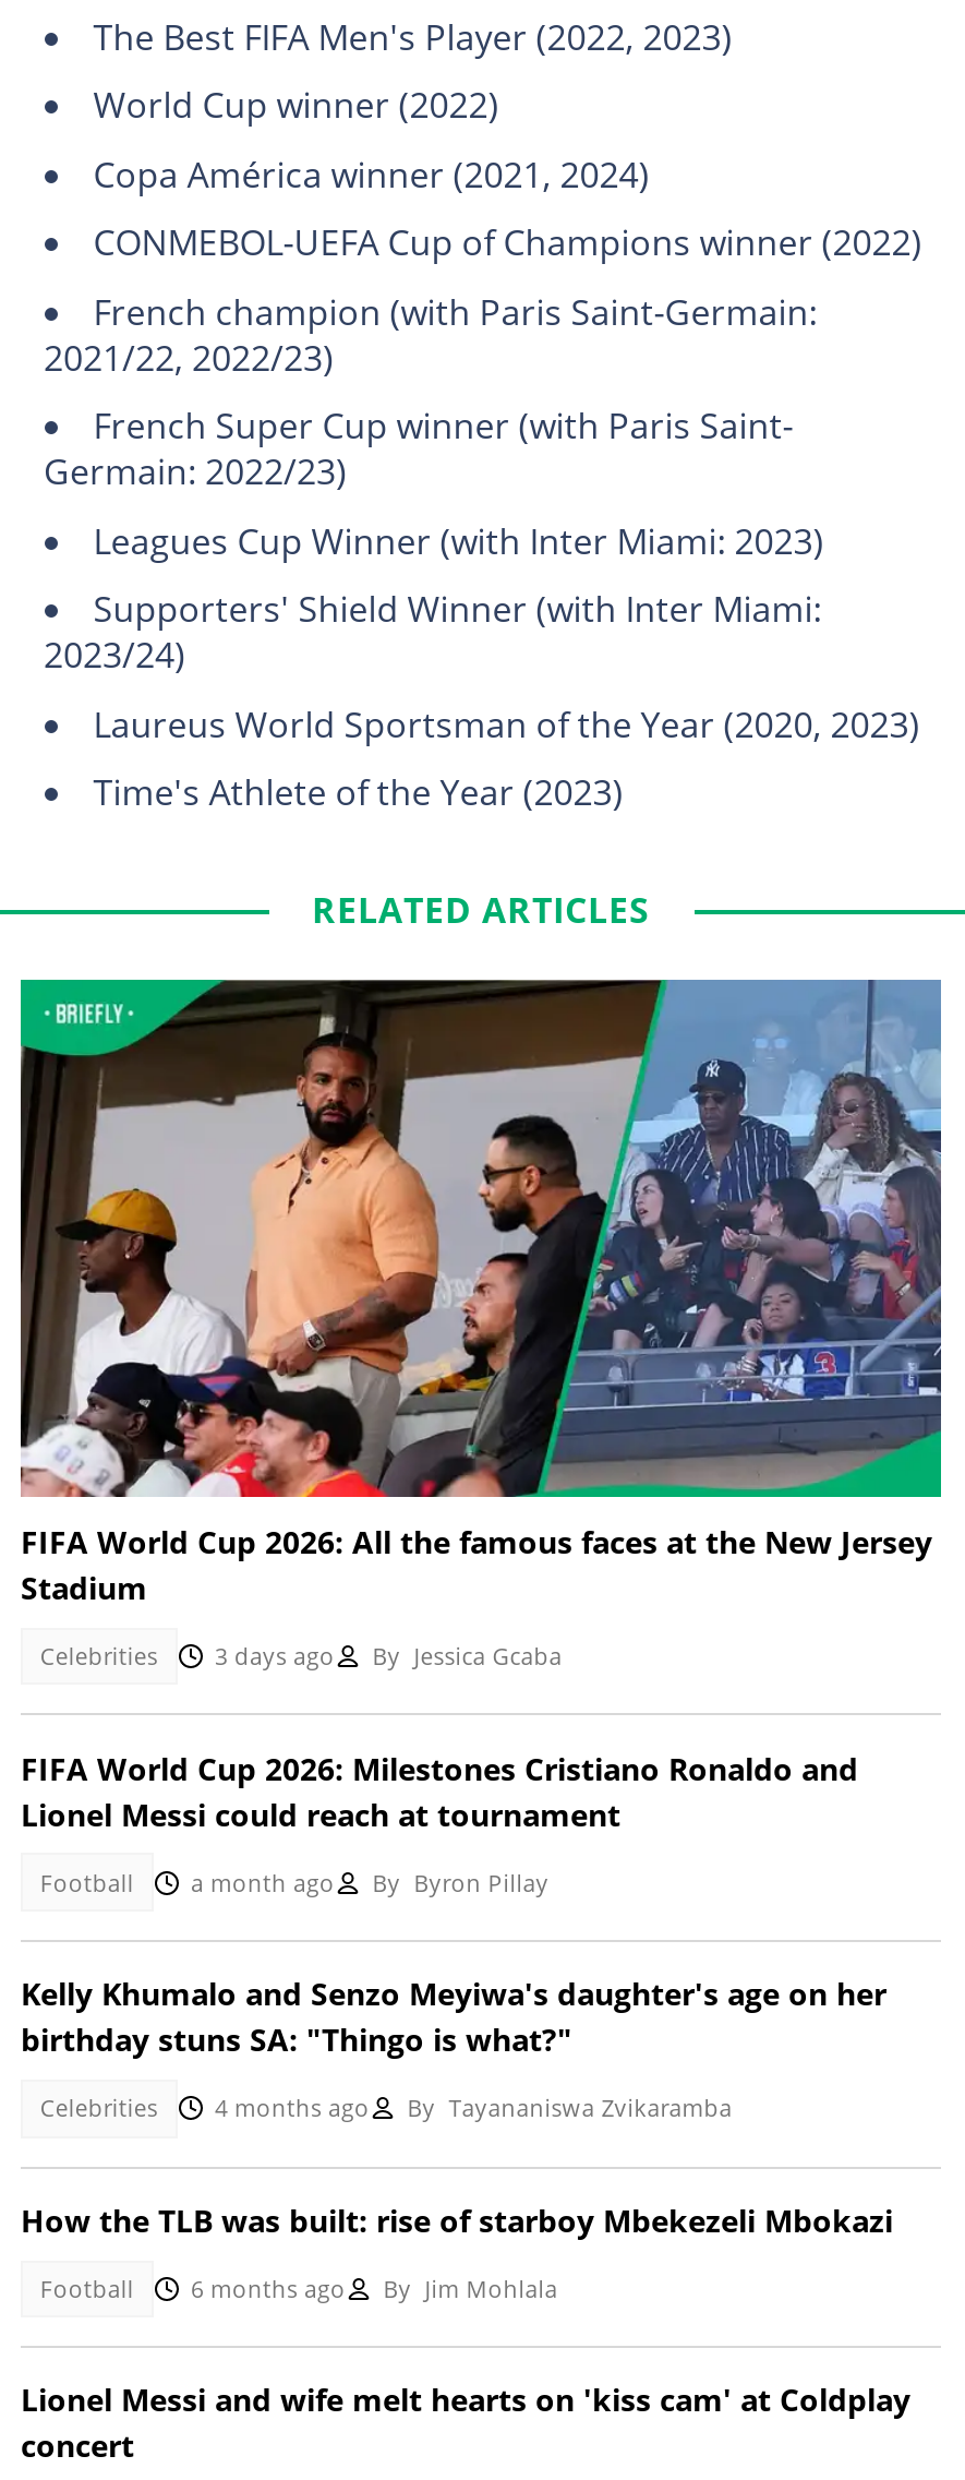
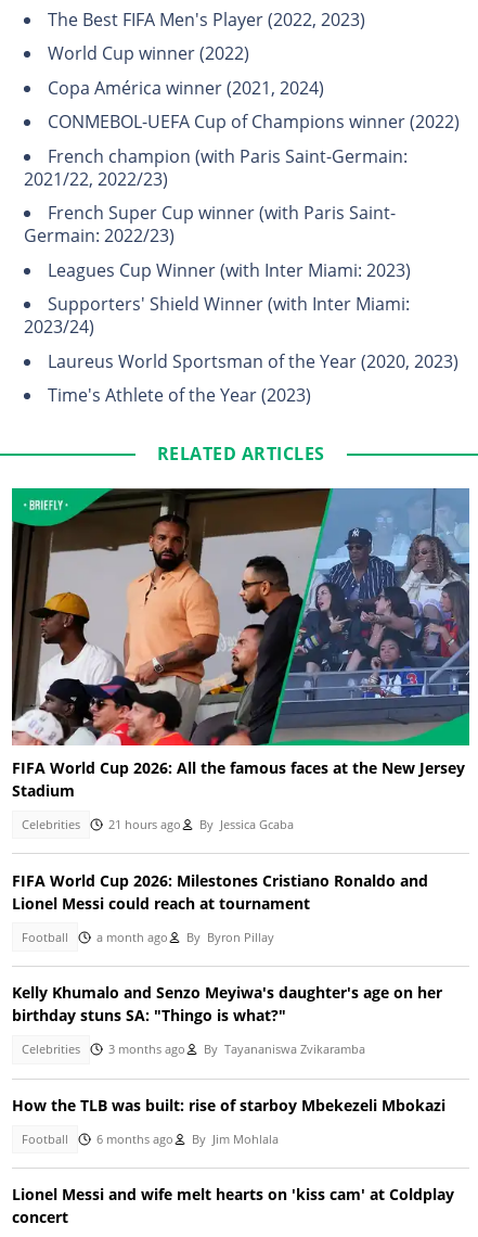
- Celebrities 3 days ago By Jessica Gcaba
+ Celebrities 21 hours ago By Jessica Gcaba

- Celebrities 4 months ago By Tayananiswa Zvikaramba
+ Celebrities 3 months ago By Tayananiswa Zvikaramba
